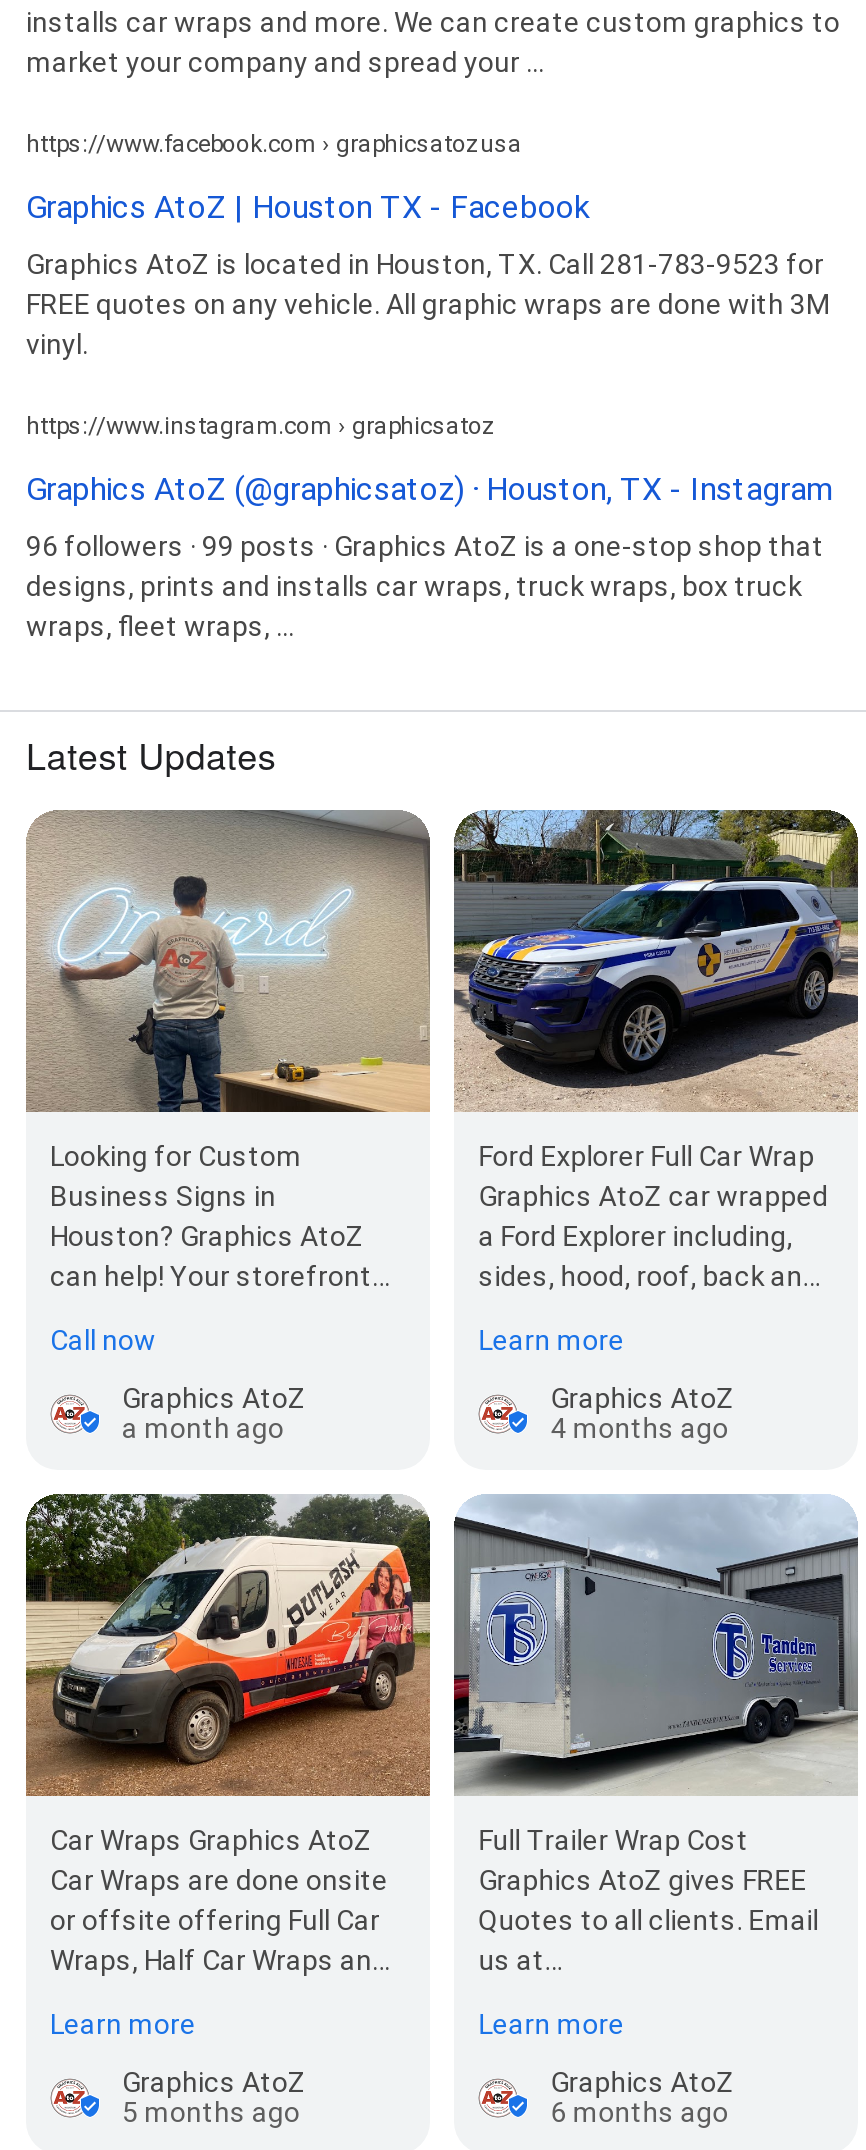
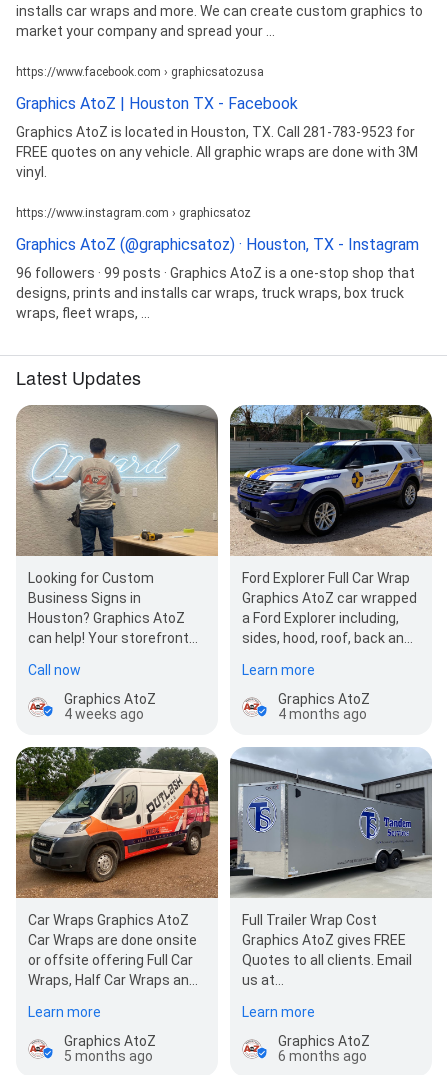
- a month ago
+ 4 weeks ago
